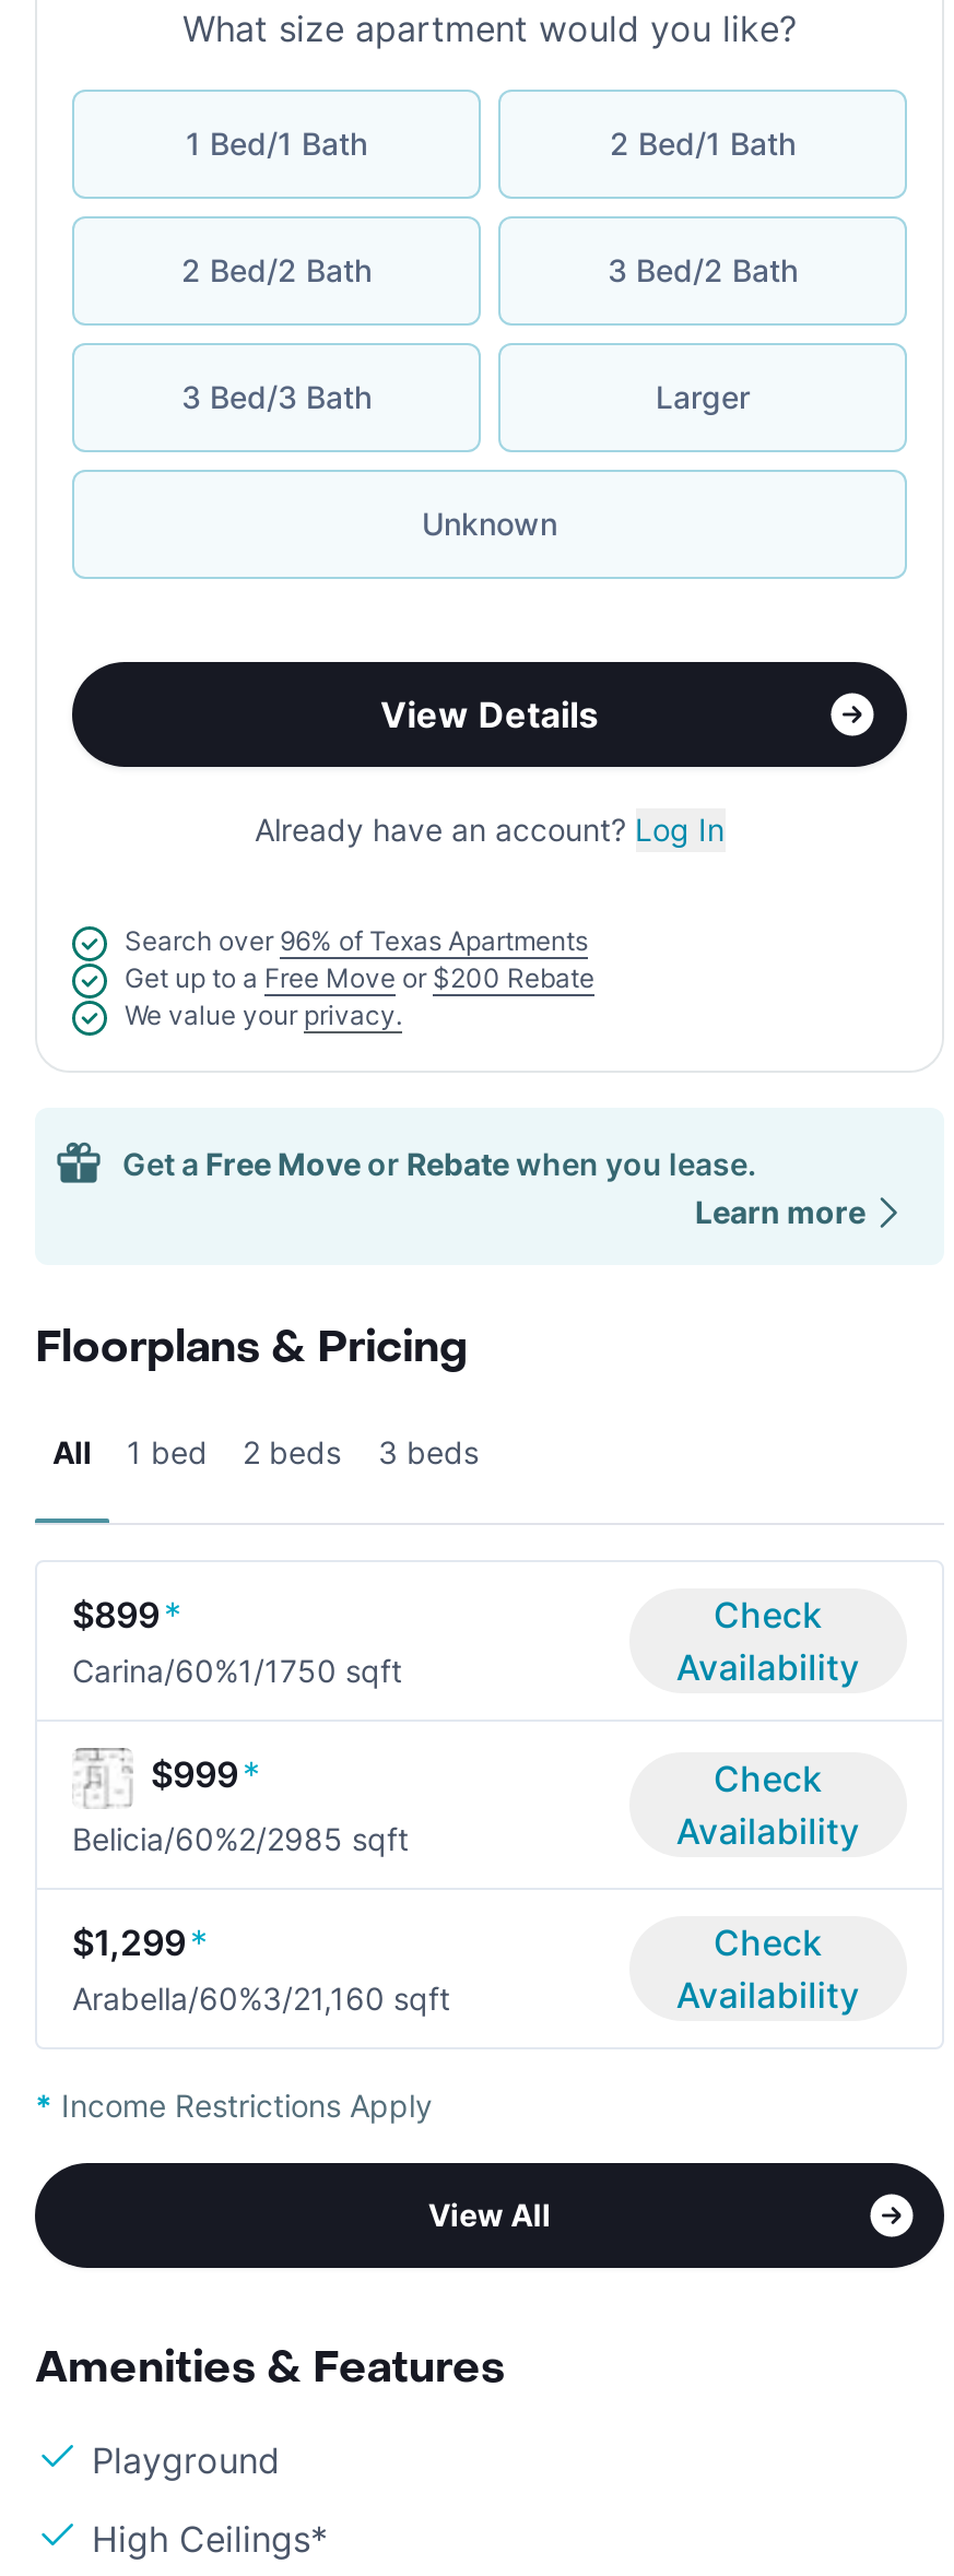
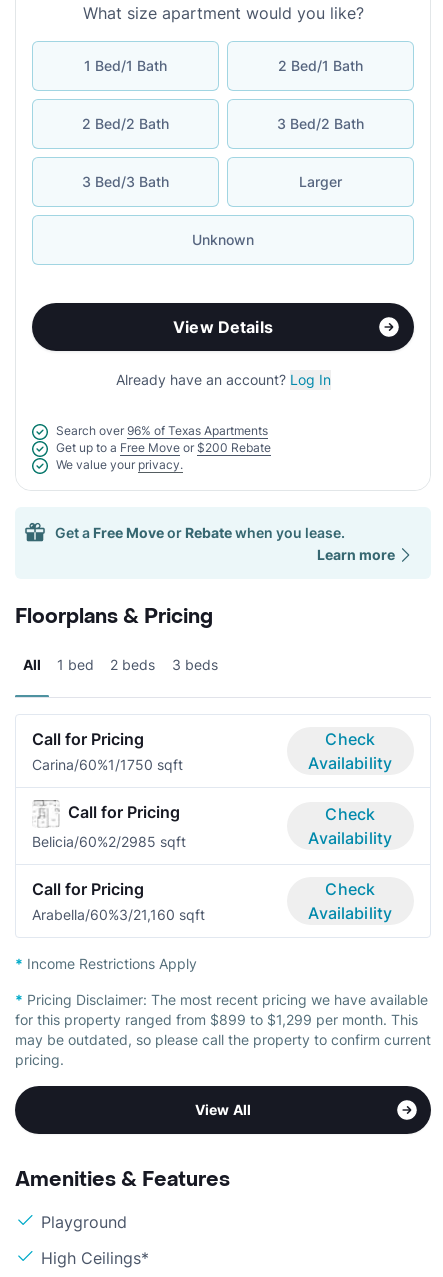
- $899 *
+ Call for Pricing

- $999 *
+ Call for Pricing

- $1,299 *
+ Call for Pricing

+ * Pricing Disclaimer: The most recent pricing we have available
+ for this property ranged from $899 to $1,299 per month. This
+ may be outdated, so please call the property to confirm current
+ pricing.
